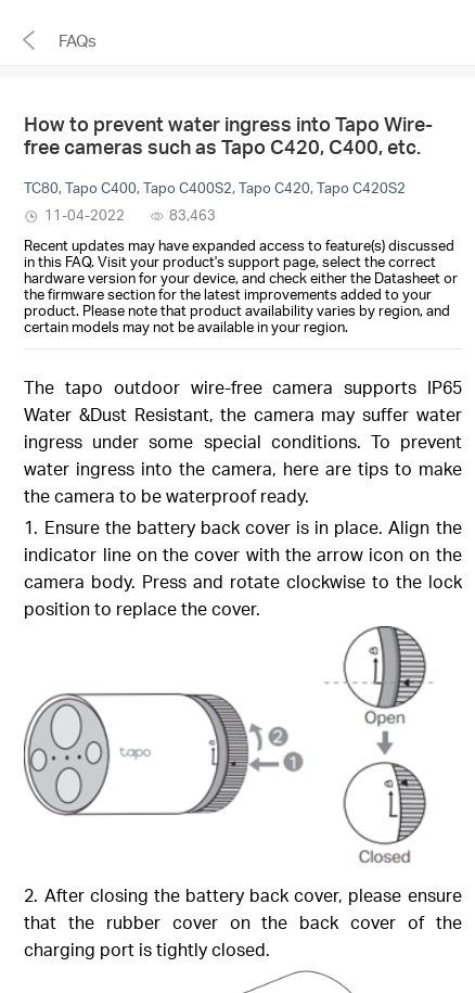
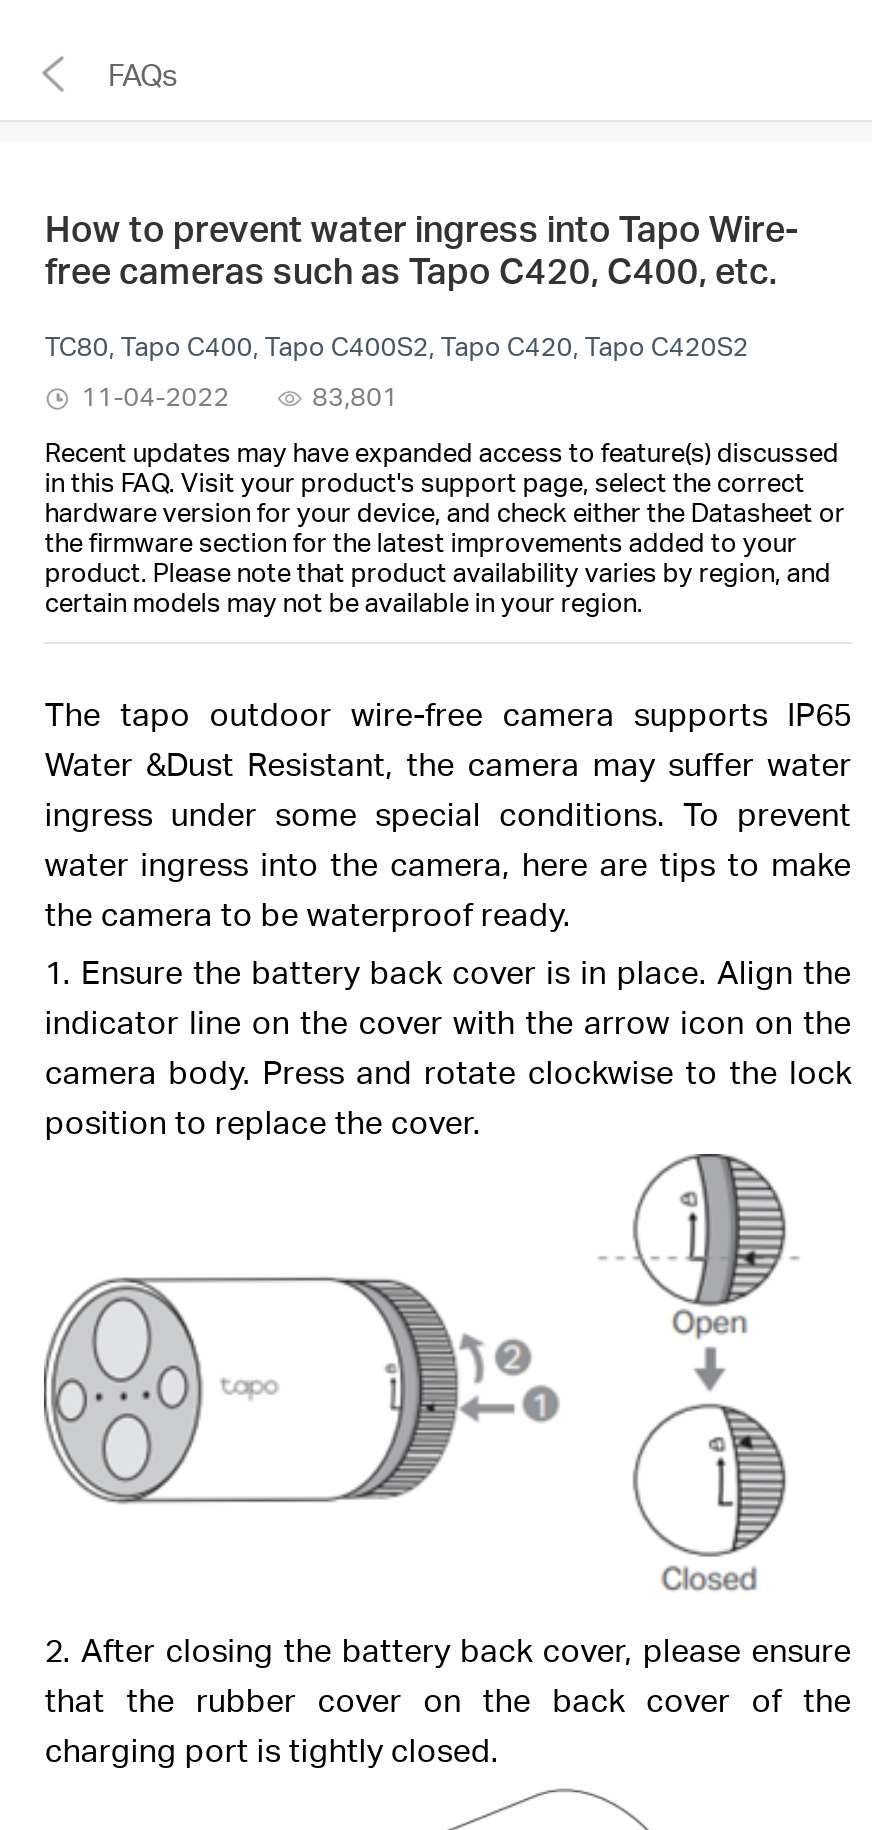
- 83,463
+ 83,801
